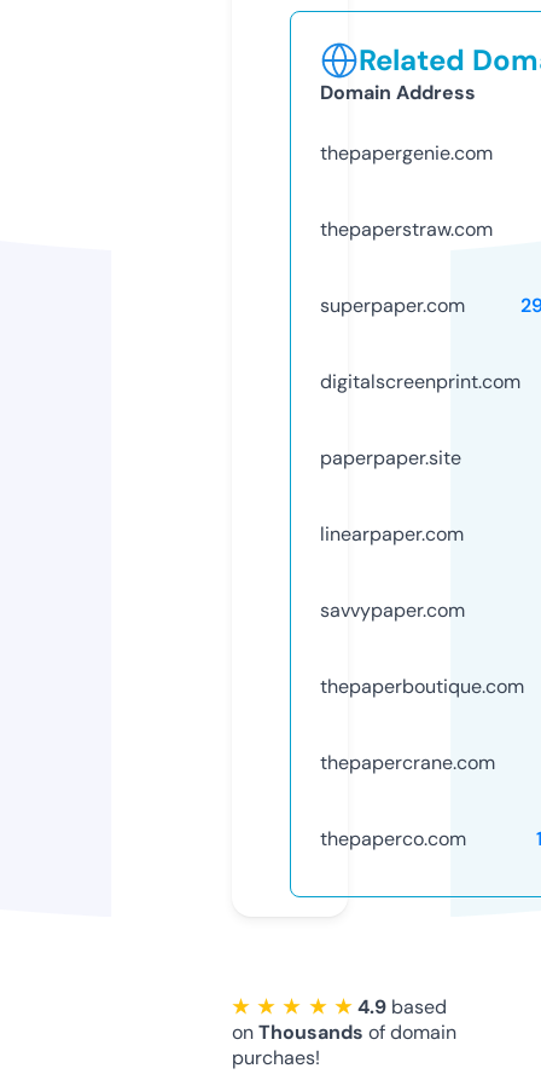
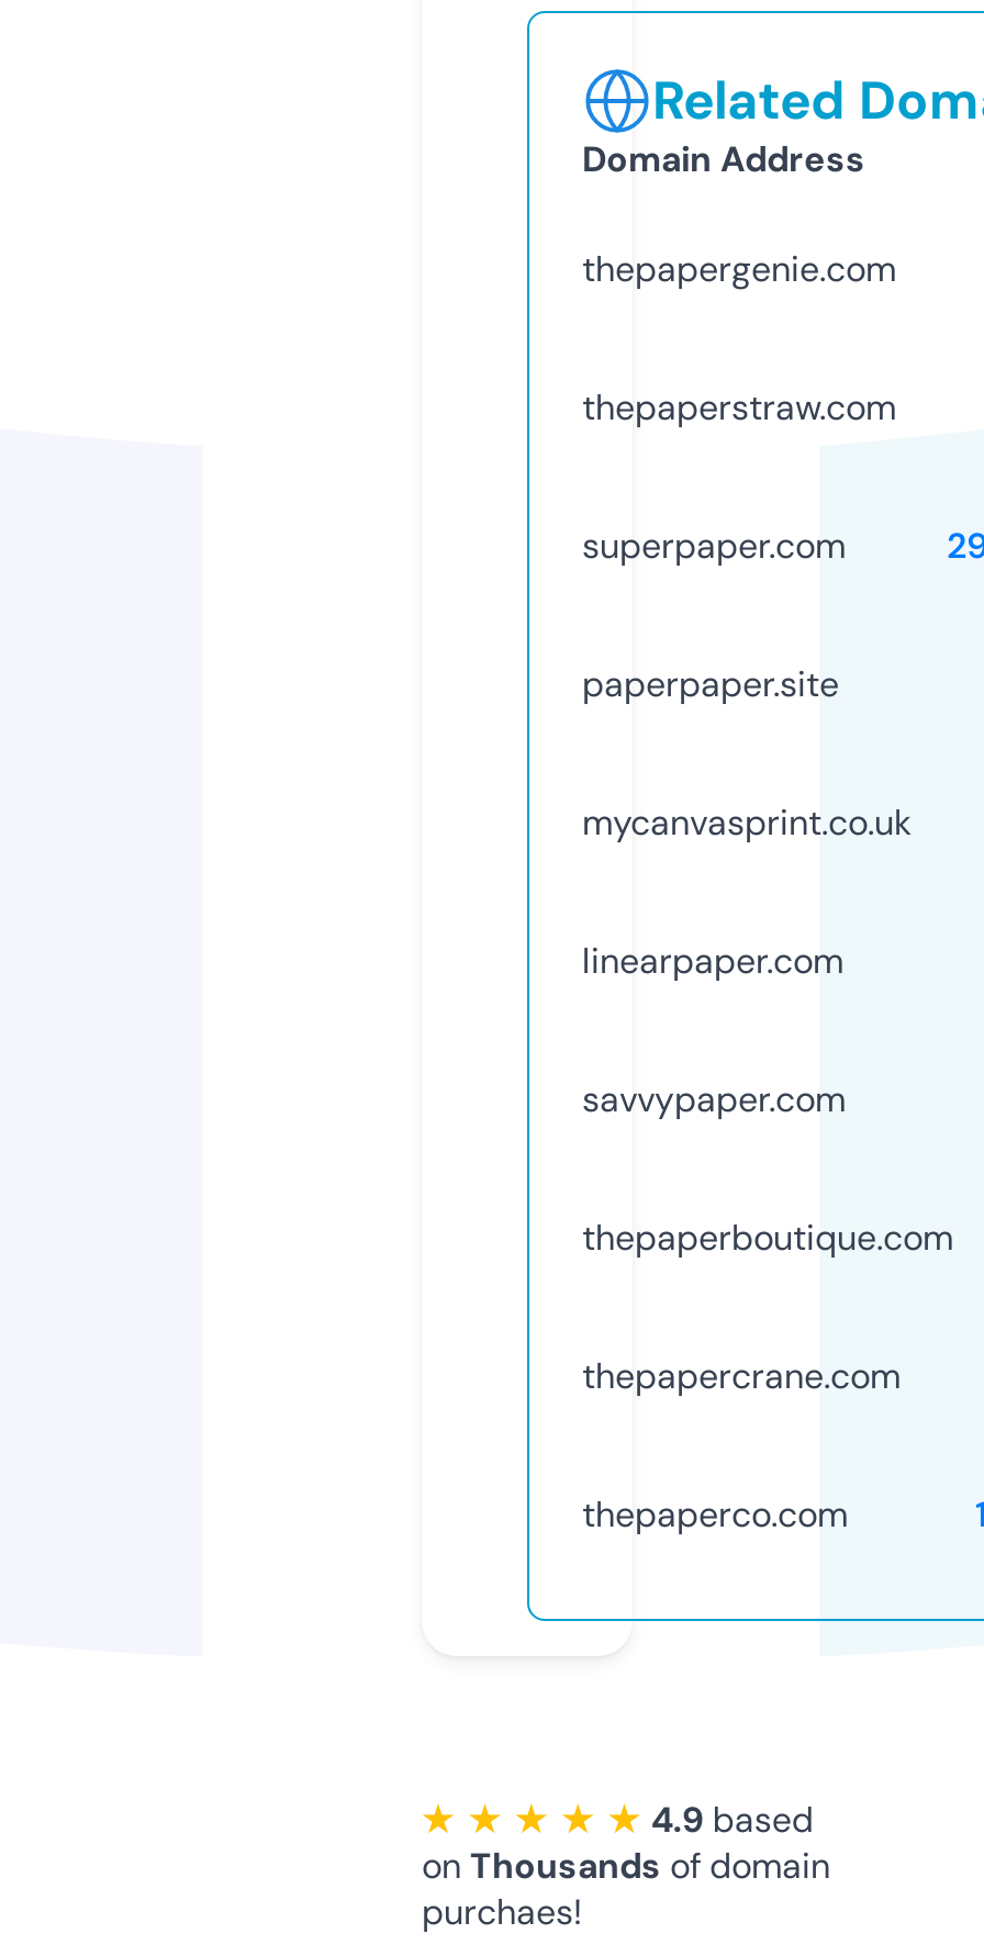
- digitalscreenprint.com

moved up: paperpaper.site

+ mycanvasprint.co.uk
